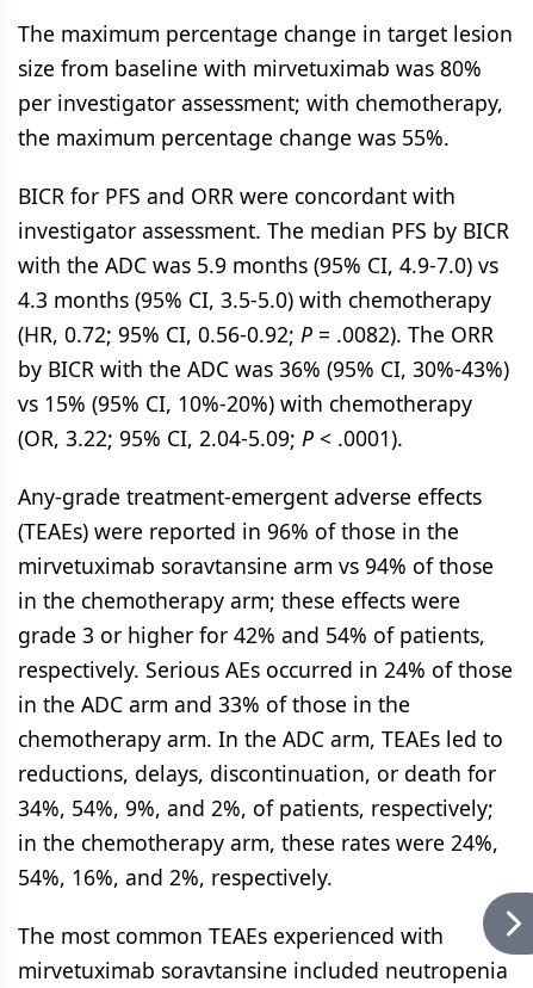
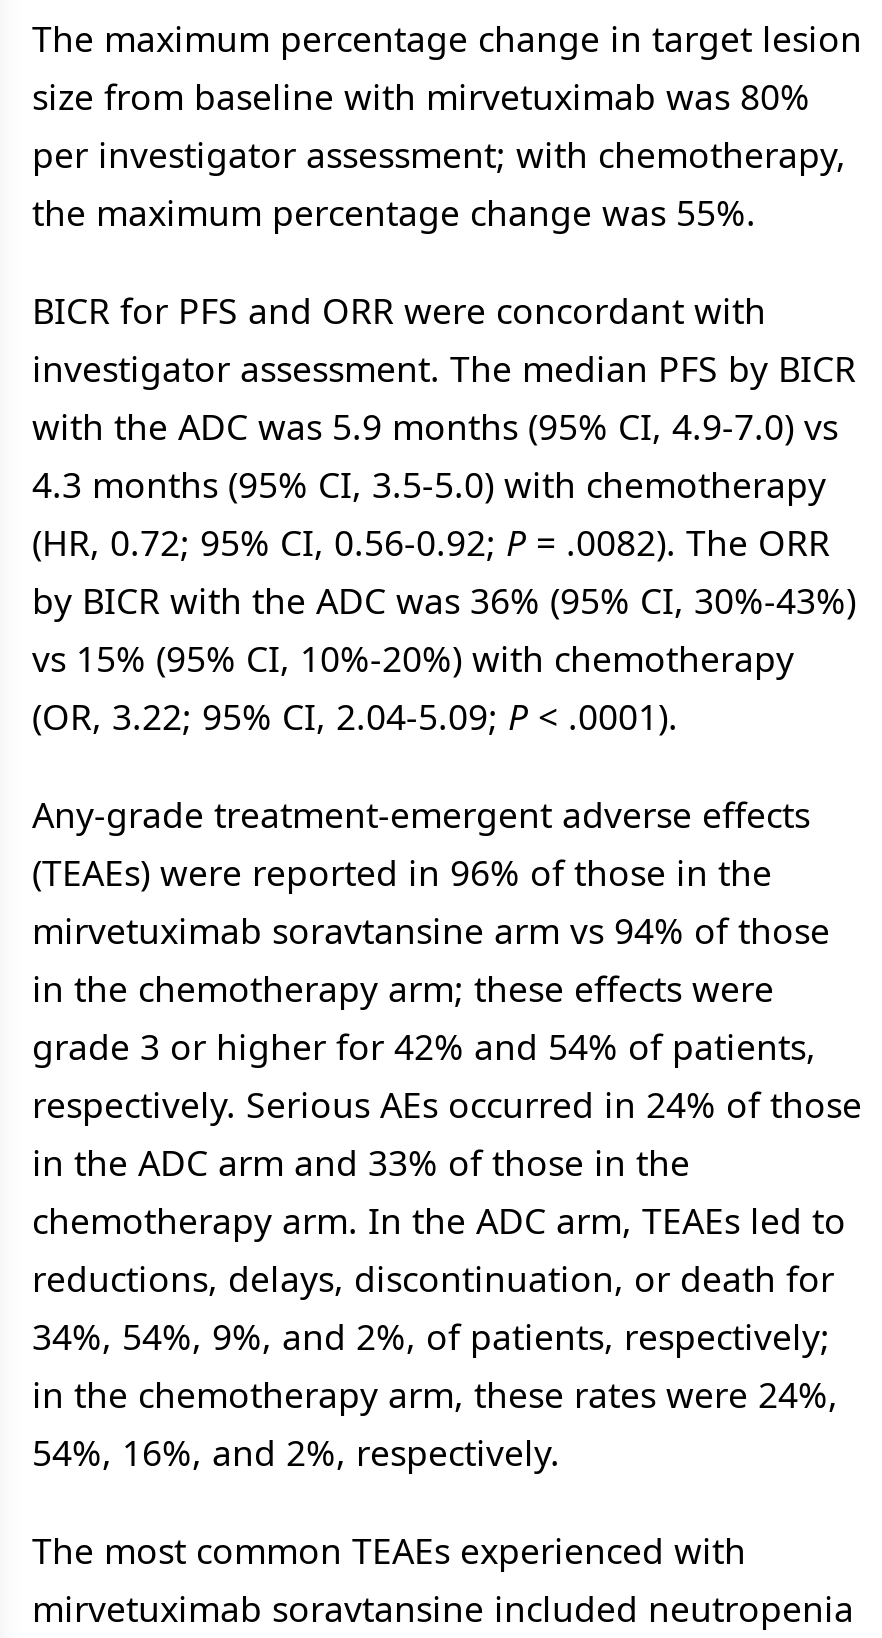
- [image]
